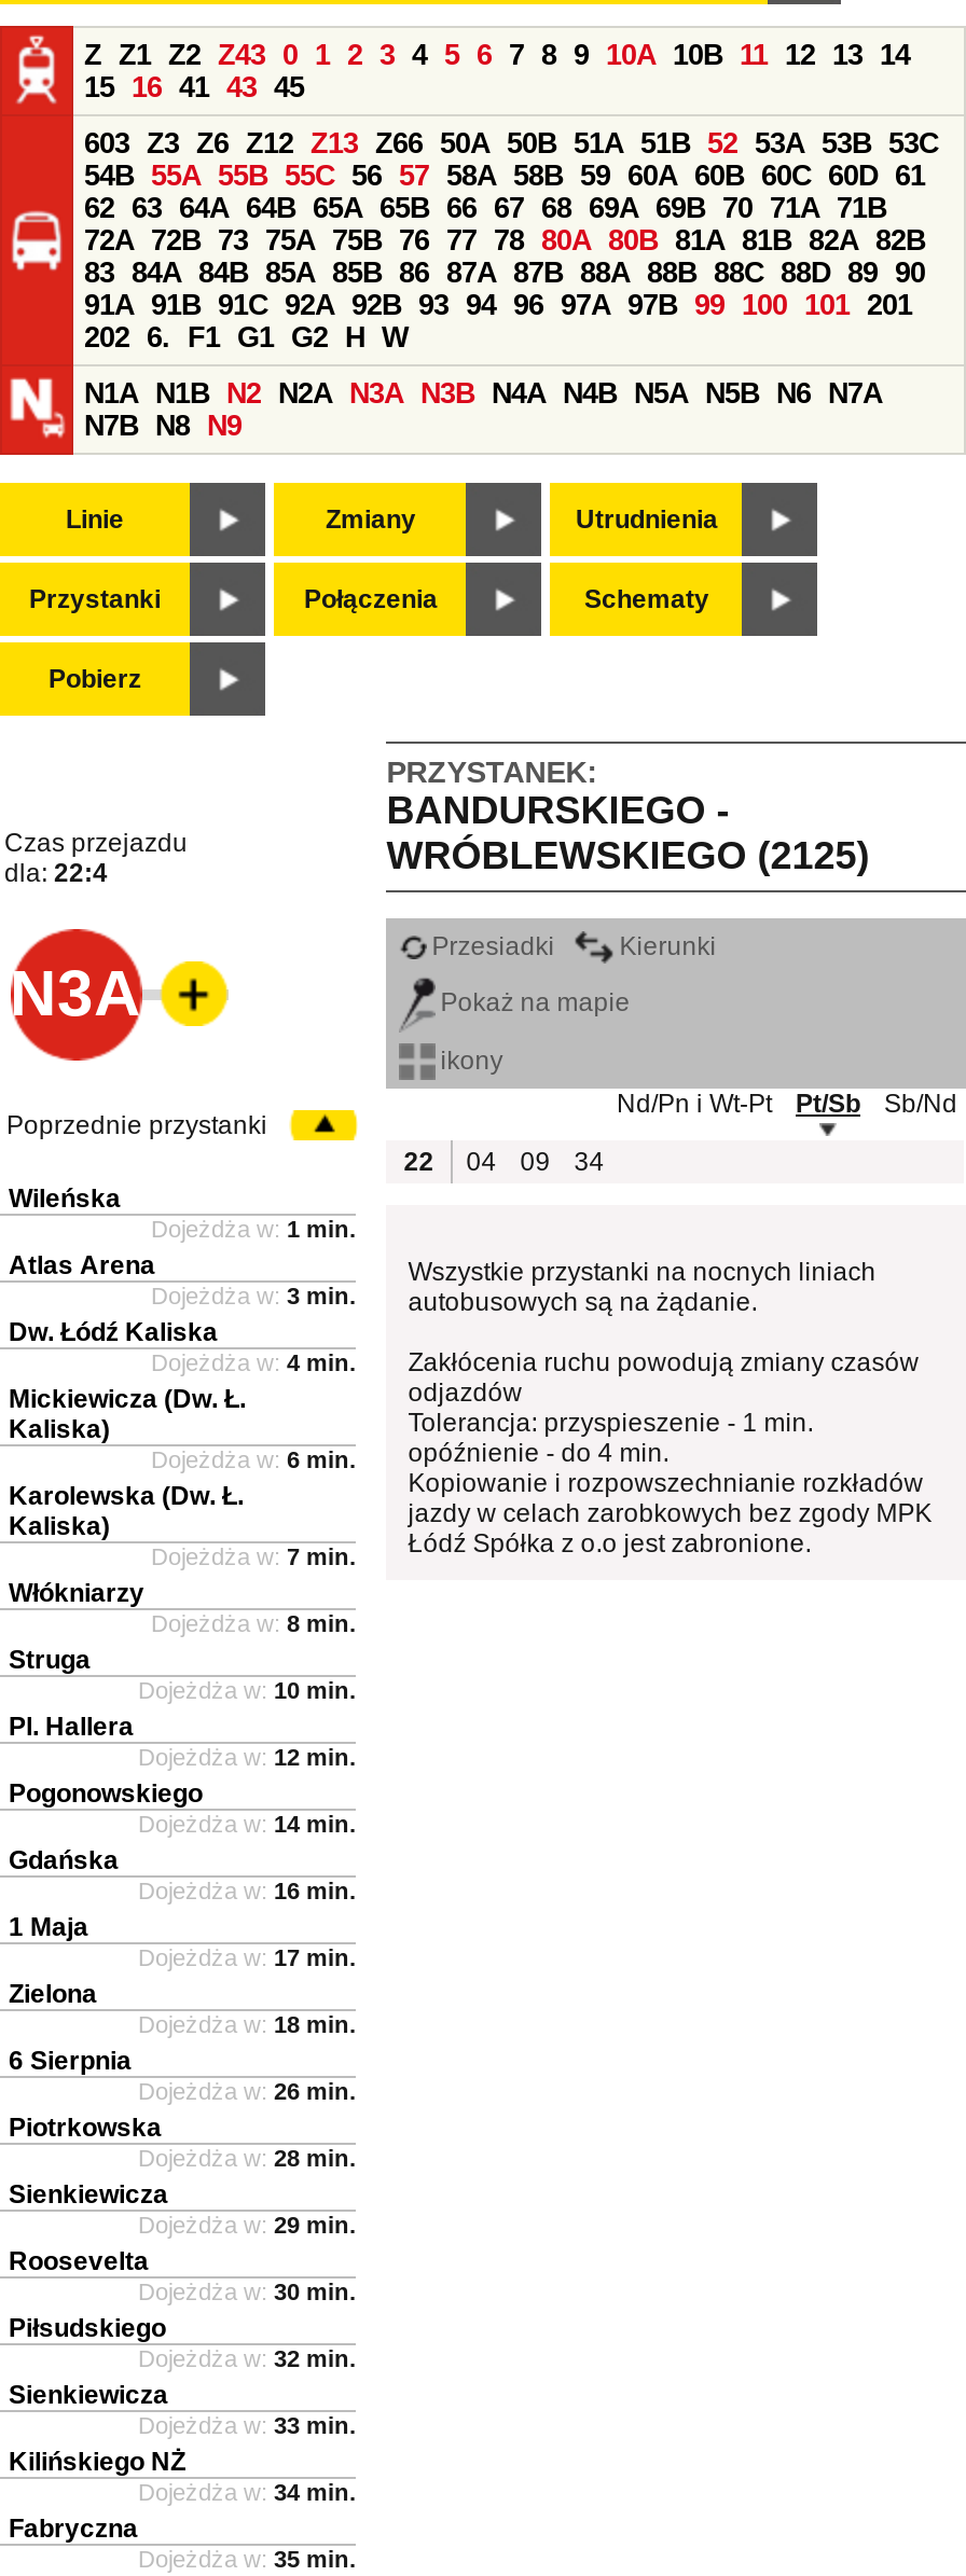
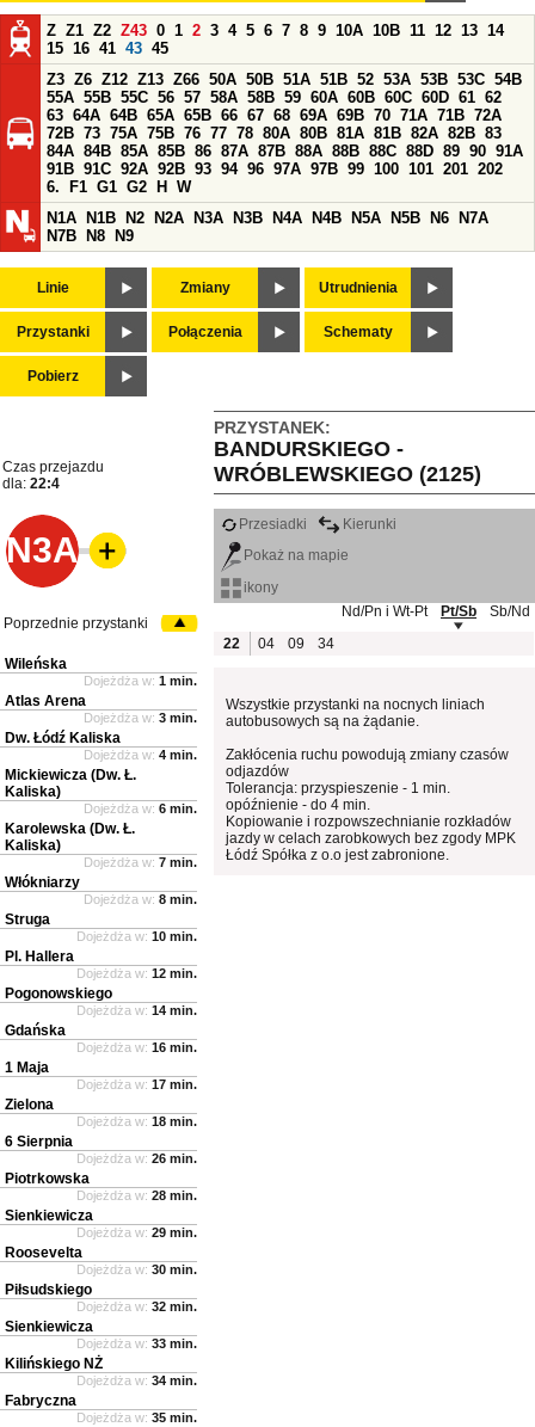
- 603 Z3 Z6 Z12 Z13 Z66 50A 50B 51A 51B 52 53A 53B 53C
- 54B 55A 55B 55C 56 57 58A 58B 59 60A 60B 60C 60D 61
- 62 63 64A 64B 65A 65B 66 67 68 69A 69B 70 71A 71B
- 72A 72B 73 75A 75B 76 77 78 80A 80B 81A 81B 82A 82B
- 83 84A 84B 85A 85B 86 87A 87B 88A 88B 88C 88D 89 90
- 91A 91B 91C 92A 92B 93 94 96 97A 97B 99 100 101 201
- 202 6. F1 G1 G2 H W
+ Z3 Z6 Z12 Z13 Z66 50A 50B 51A 51B 52 53A 53B 53C 54B
+ 55A 55B 55C 56 57 58A 58B 59 60A 60B 60C 60D 61 62
+ 63 64A 64B 65A 65B 66 67 68 69A 69B 70 71A 71B 72A
+ 72B 73 75A 75B 76 77 78 80A 80B 81A 81B 82A 82B 83
+ 84A 84B 85A 85B 86 87A 87B 88A 88B 88C 88D 89 90 91A
+ 91B 91C 92A 92B 93 94 96 97A 97B 99 100 101 201 202
+ 6. F1 G1 G2 H W
